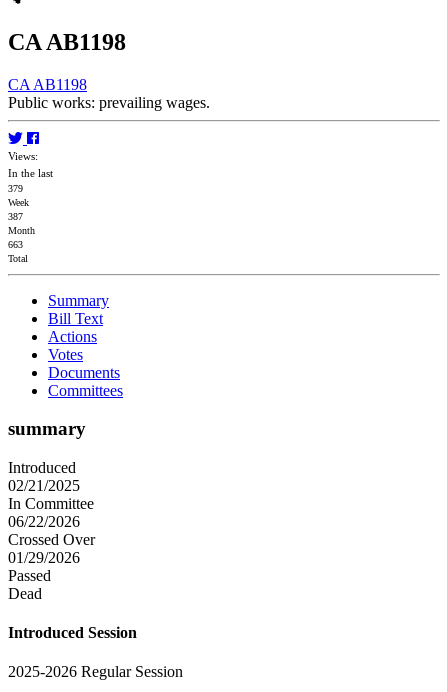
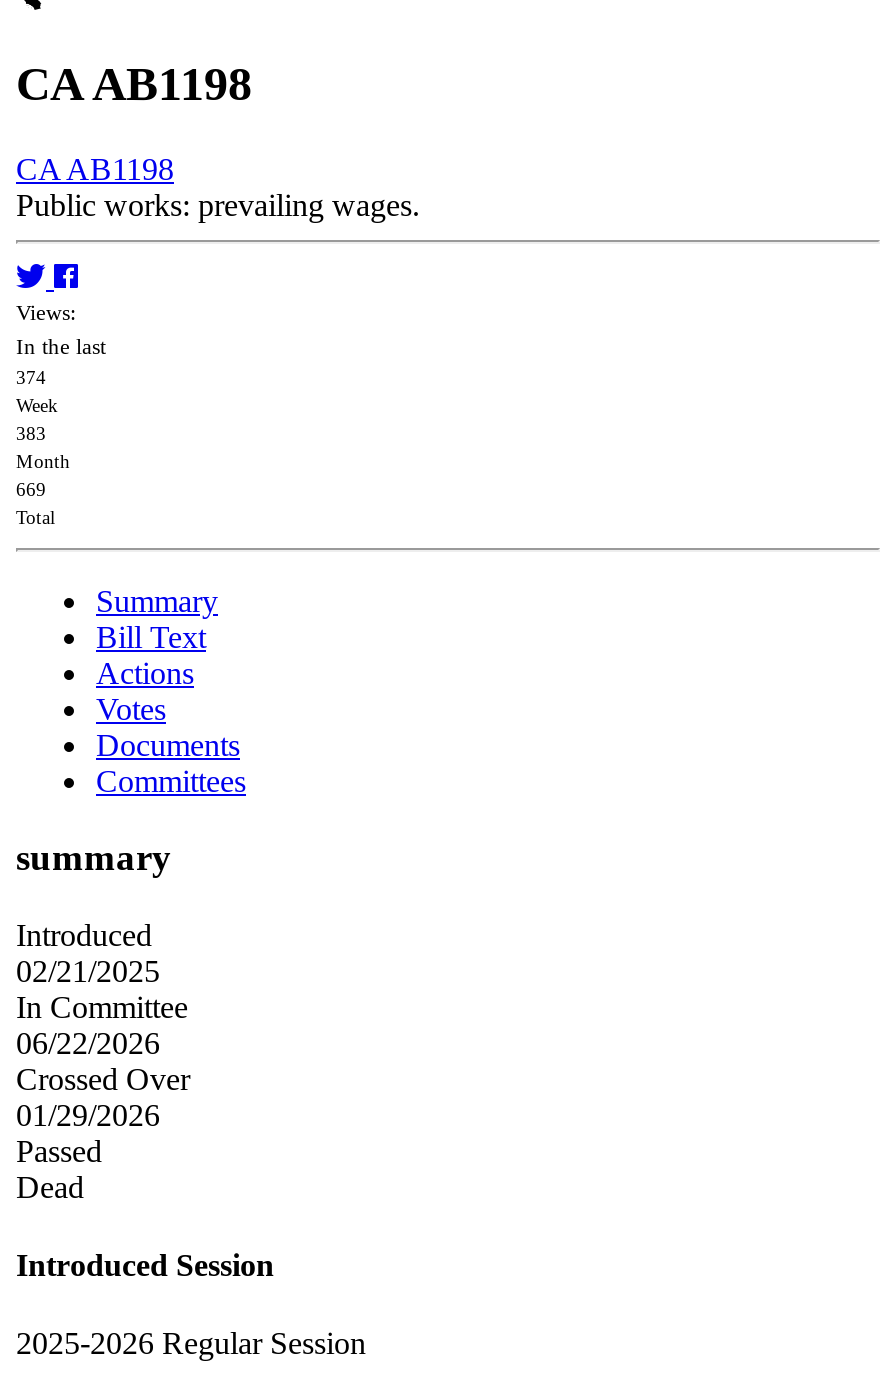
- 379
+ 374

- 387
+ 383

- 663
+ 669
